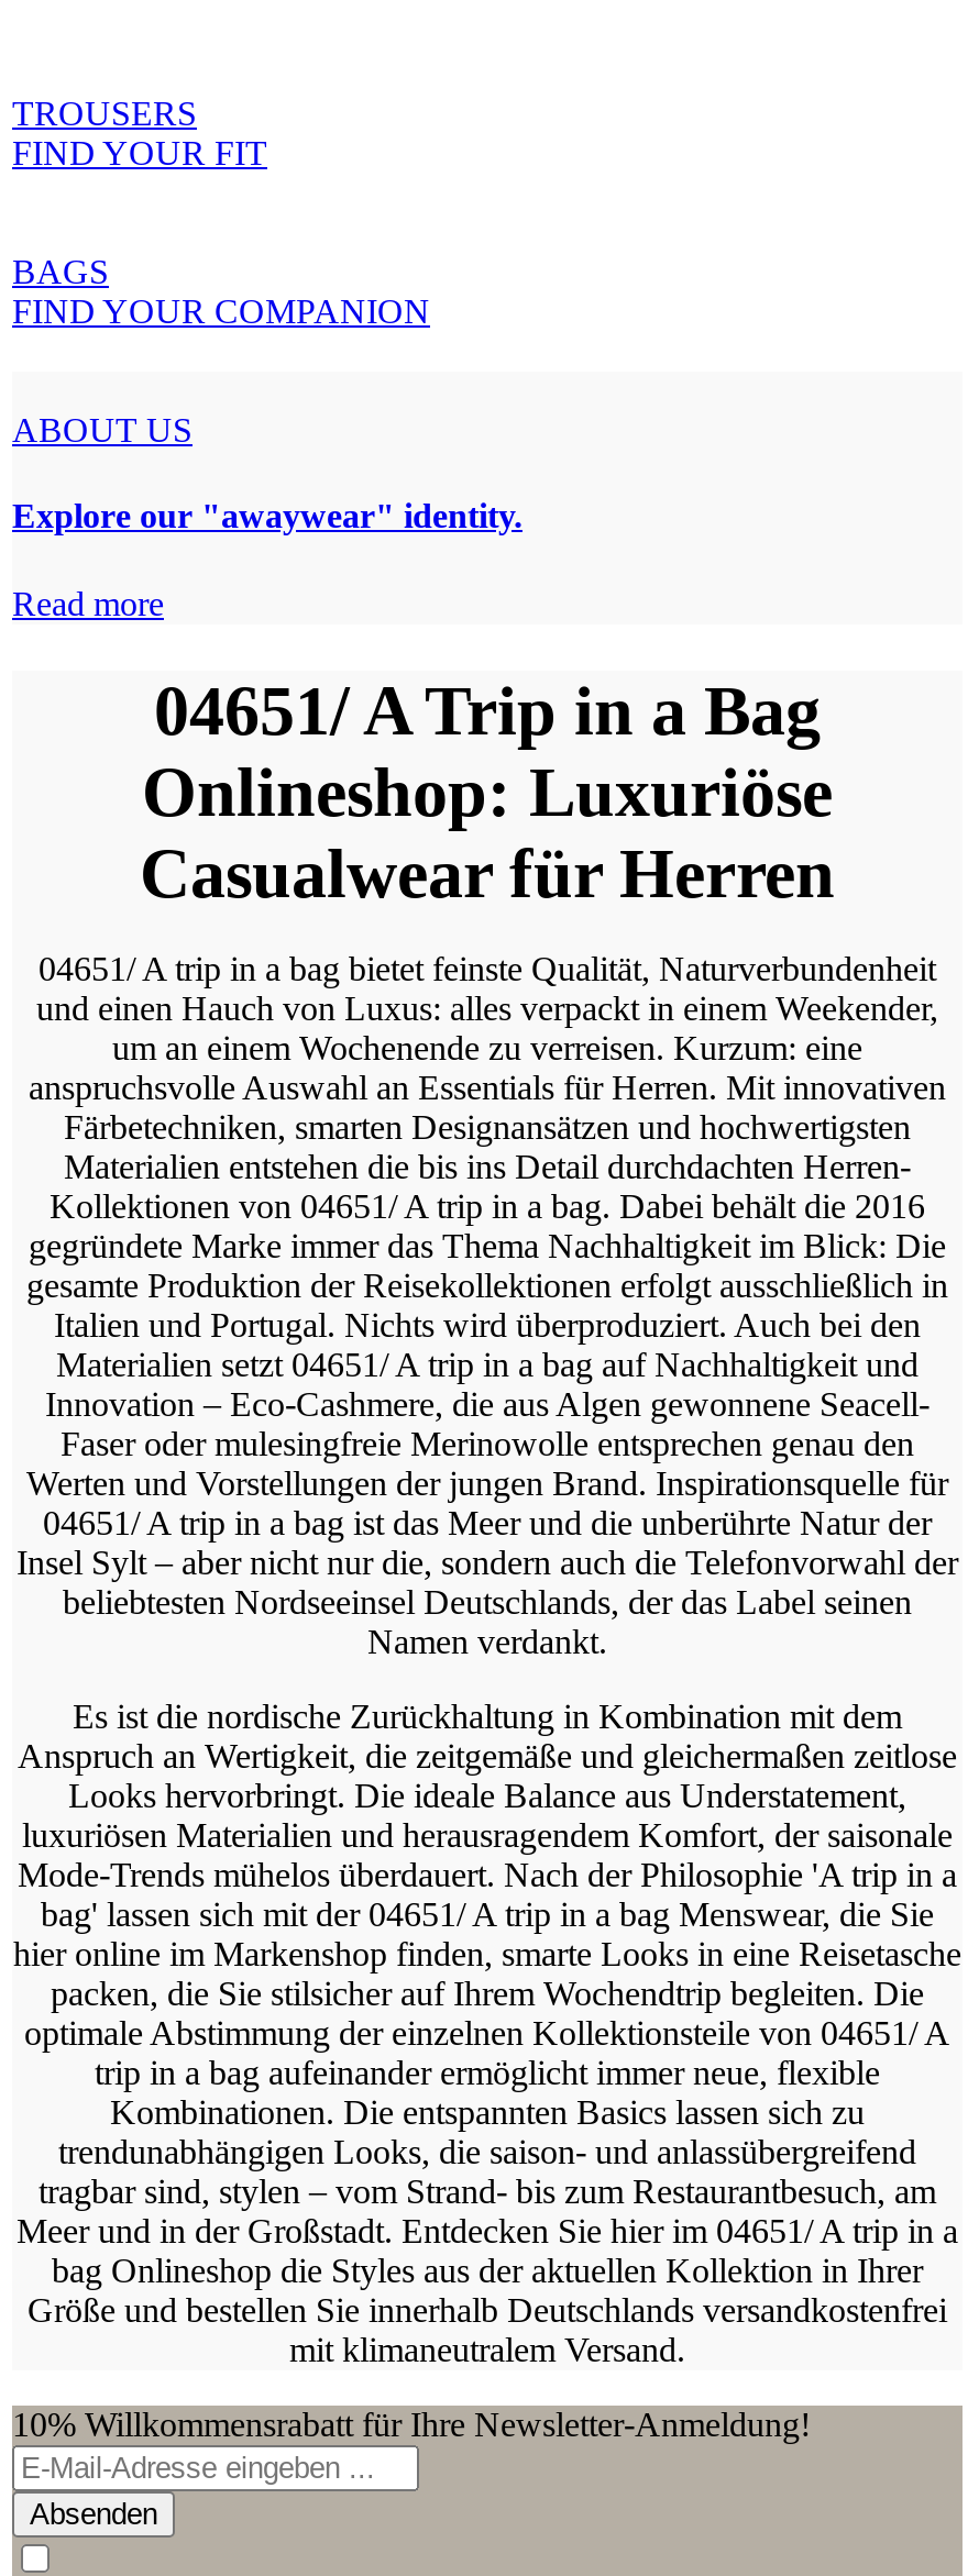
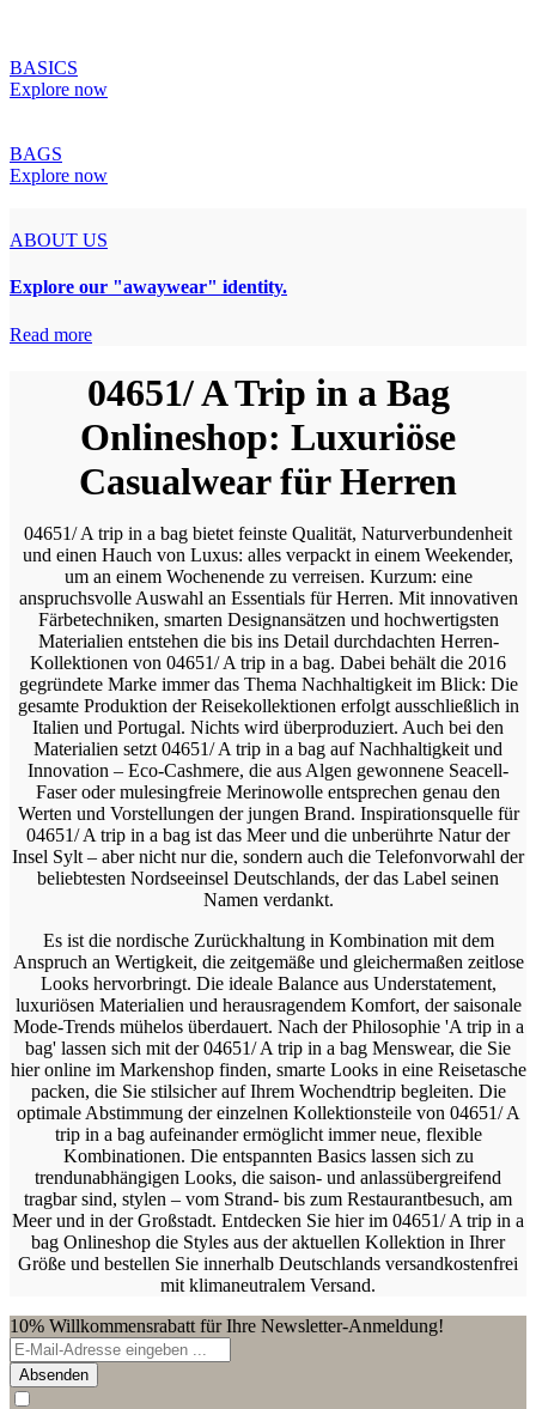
- TROUSERS
- FIND YOUR FIT
+ BASICS
+ Explore now

- FIND YOUR COMPANION
+ Explore now
